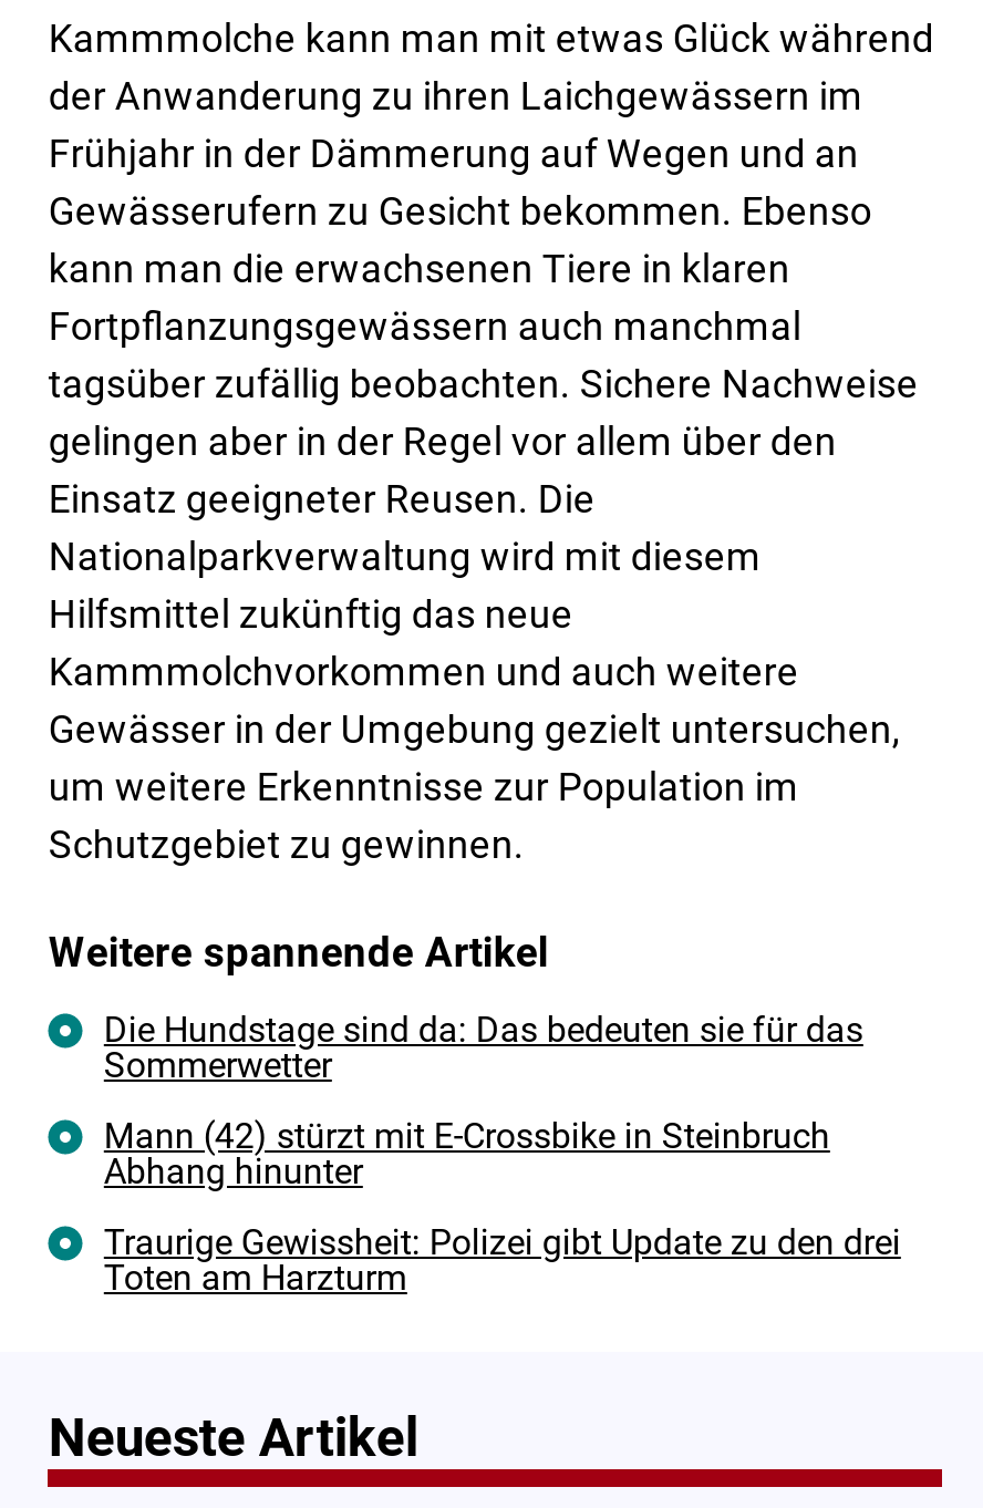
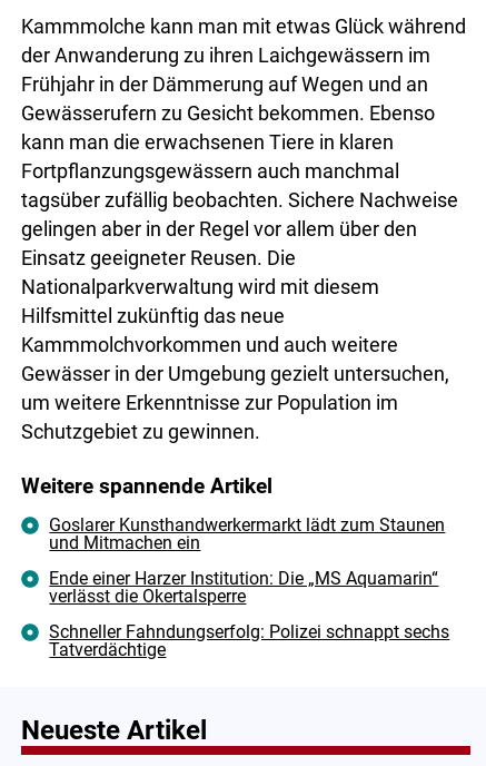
- Die Hundstage sind da: Das bedeuten sie für das
- Sommerwetter
+ Goslarer Kunsthandwerkermarkt lädt zum Staunen
+ und Mitmachen ein

- Mann (42) stürzt mit E-Crossbike in Steinbruch
- Abhang hinunter
+ Ende einer Harzer Institution: Die „MS Aquamarin“
+ verlässt die Okertalsperre

- Traurige Gewissheit: Polizei gibt Update zu den drei
- Toten am Harzturm
+ Schneller Fahndungserfolg: Polizei schnappt sechs
+ Tatverdächtige
